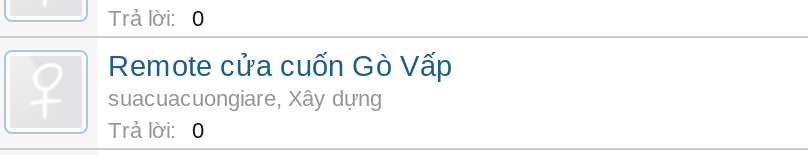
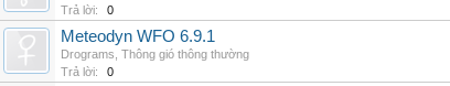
- Remote cửa cuốn Gò Vấp
- suacuacuongiare, Xây dựng
+ Meteodyn WFO 6.9.1
+ Drograms, Thông gió thông thường
